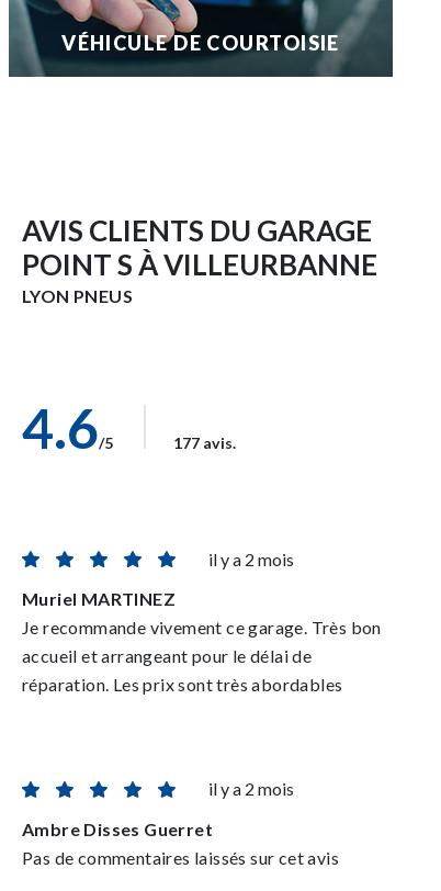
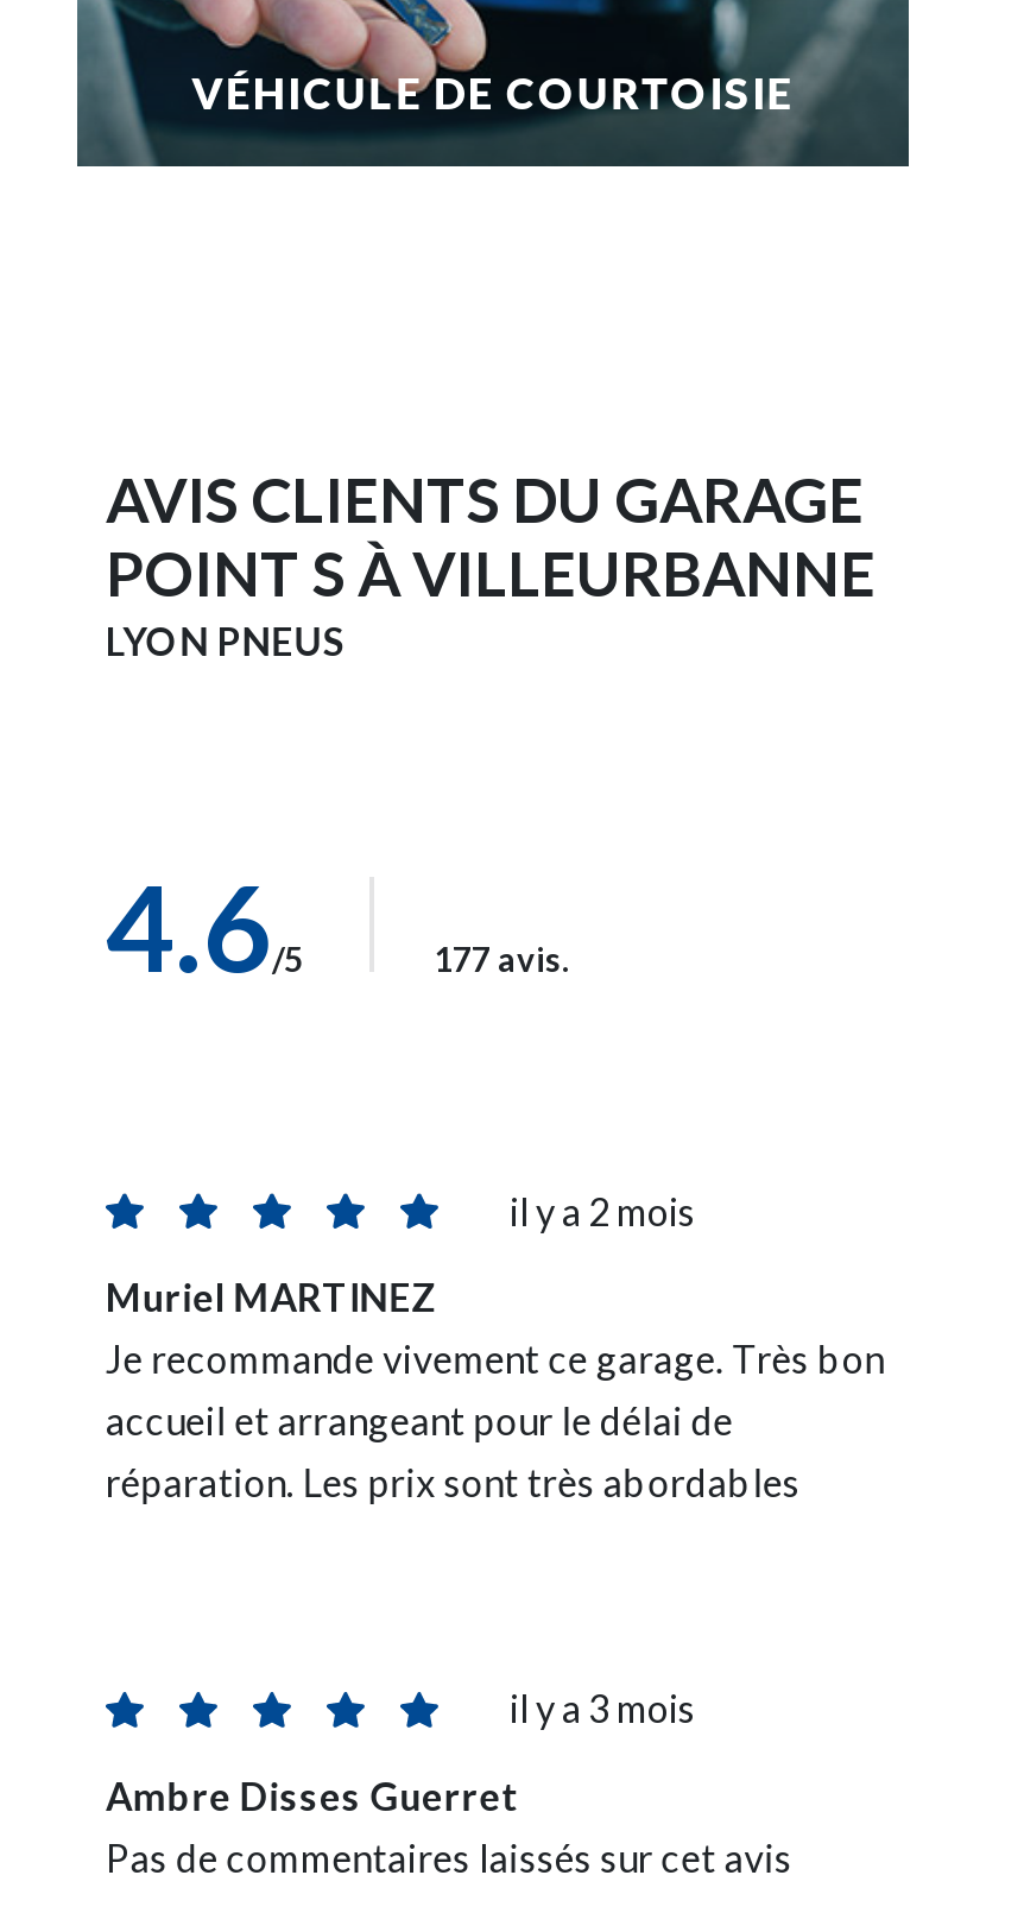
- il y a 2 mois
+ il y a 3 mois
